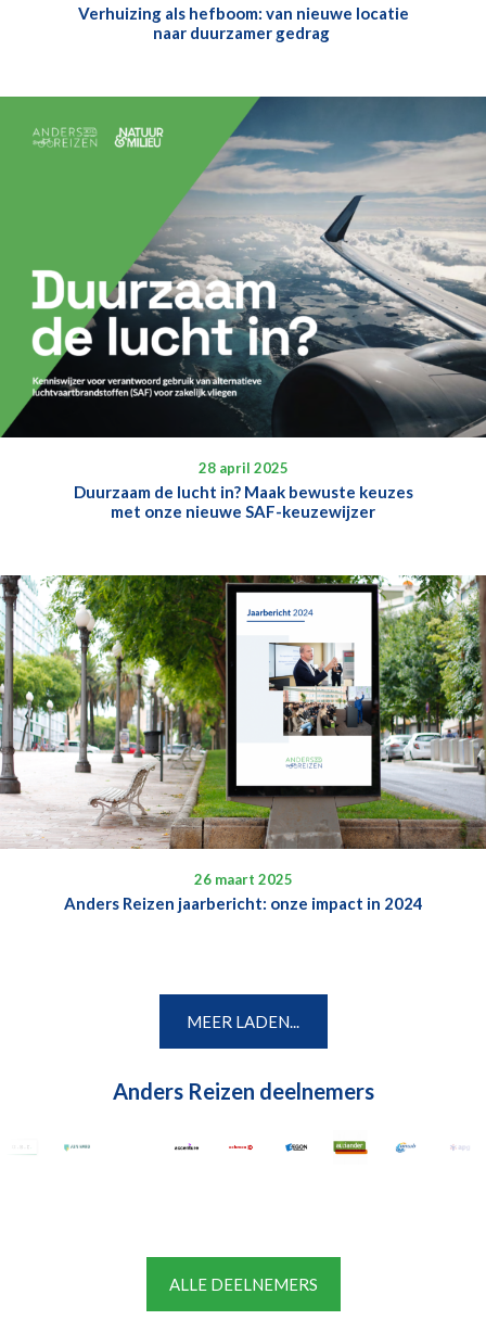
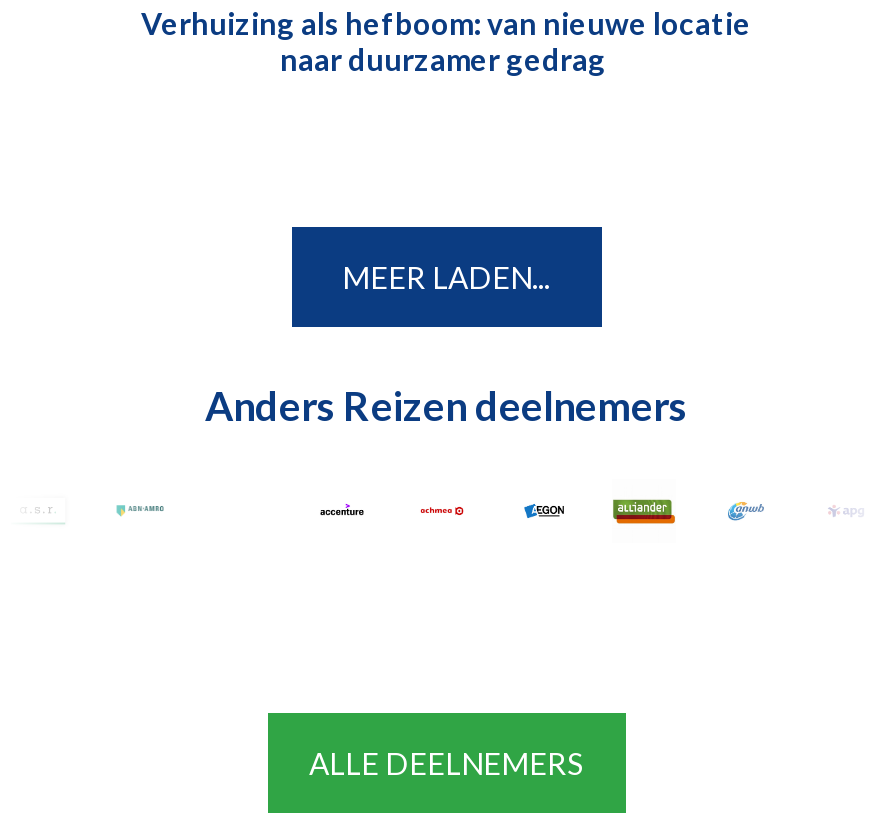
- [image]
- 28 april 2025
- Duurzaam de lucht in? Maak bewuste keuzes
- met onze nieuwe SAF-keuzewijzer

- [image]
- 26 maart 2025
- Anders Reizen jaarbericht: onze impact in 2024
